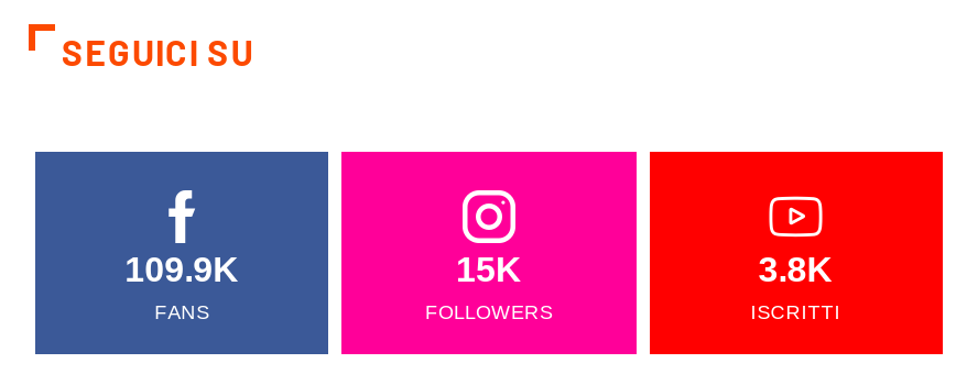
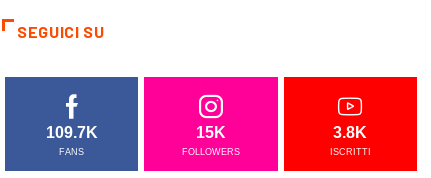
- 109.9K
+ 109.7K
